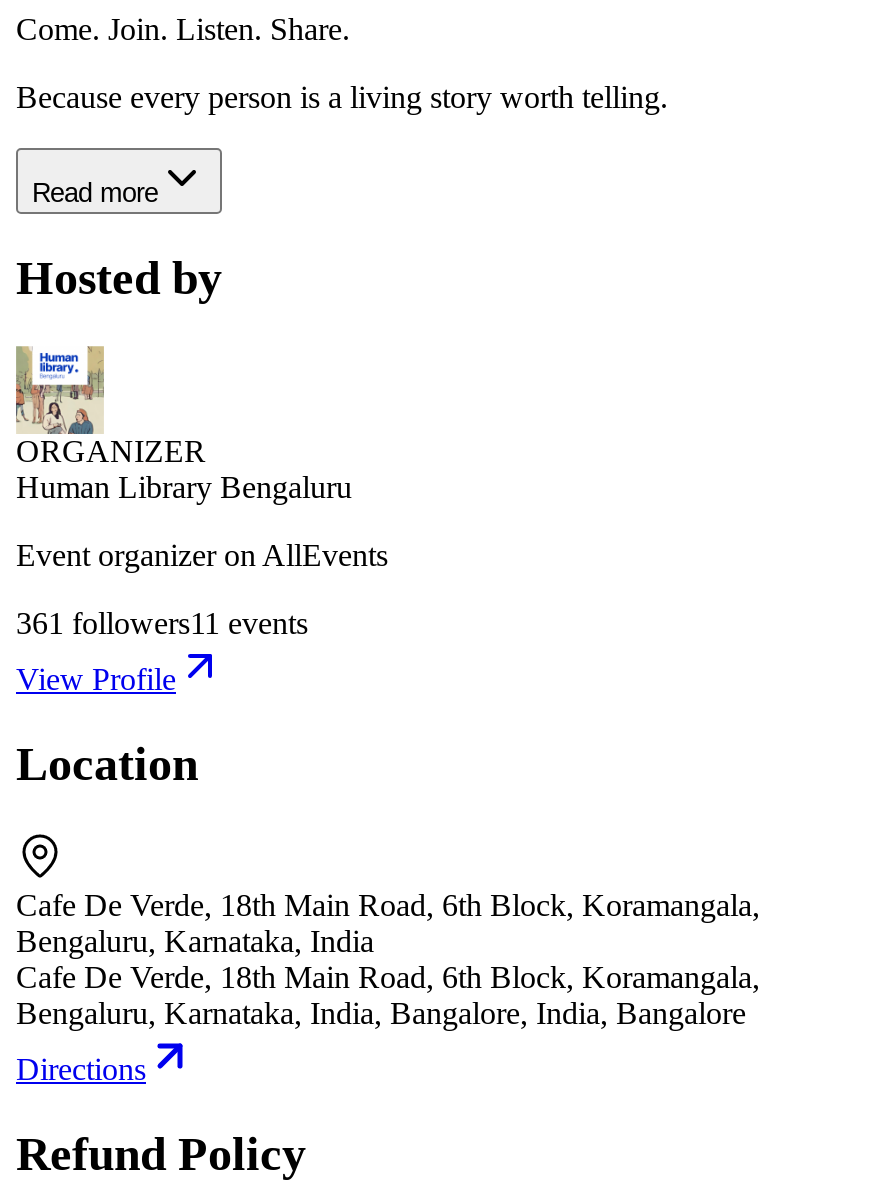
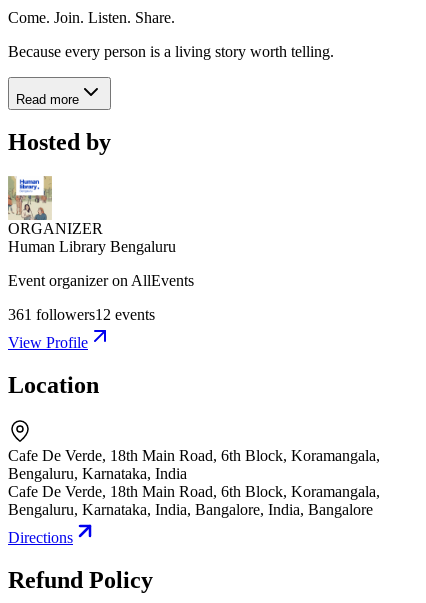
- 361 followers11 events
+ 361 followers12 events
